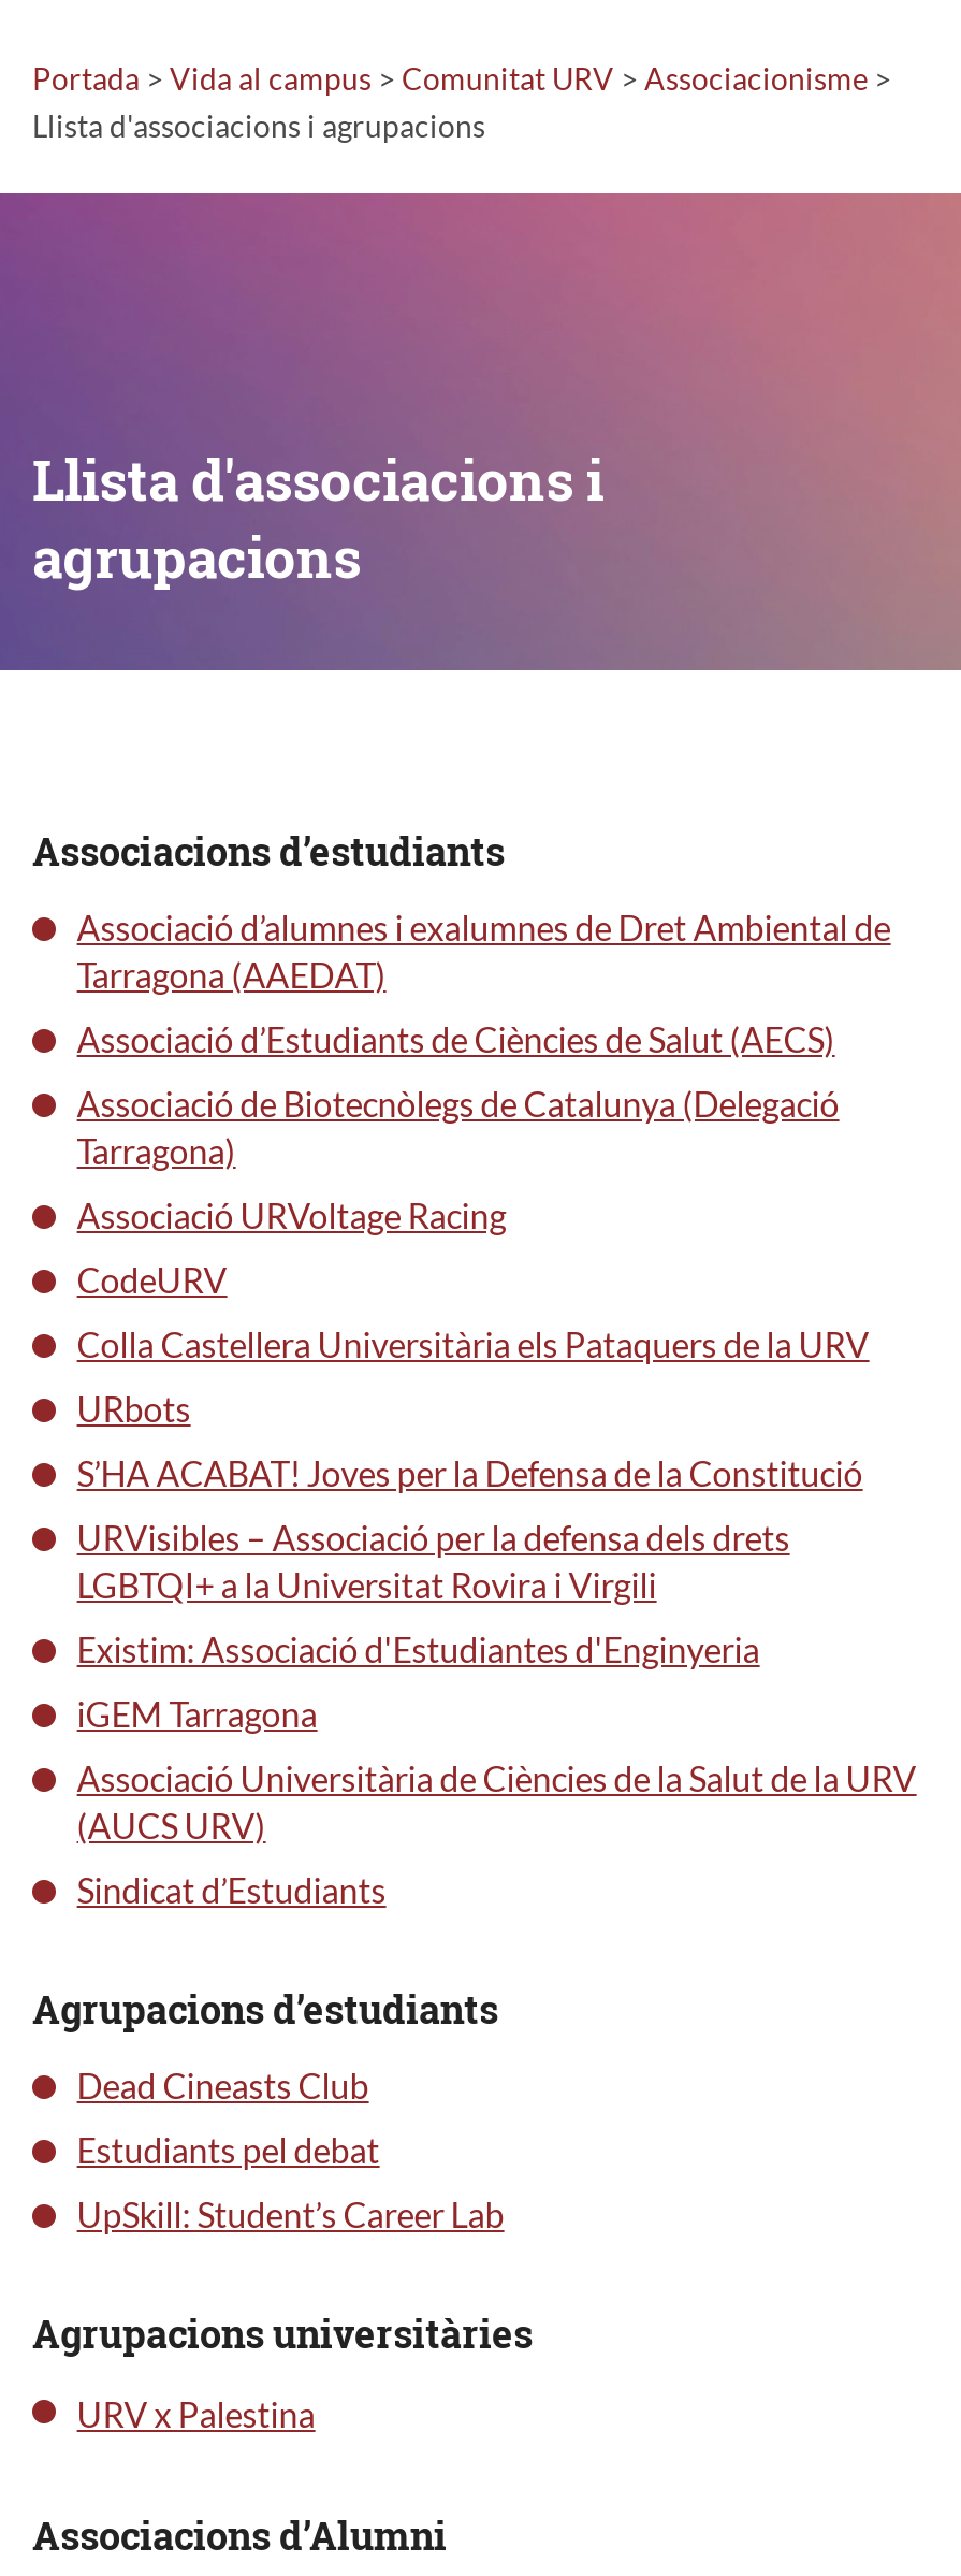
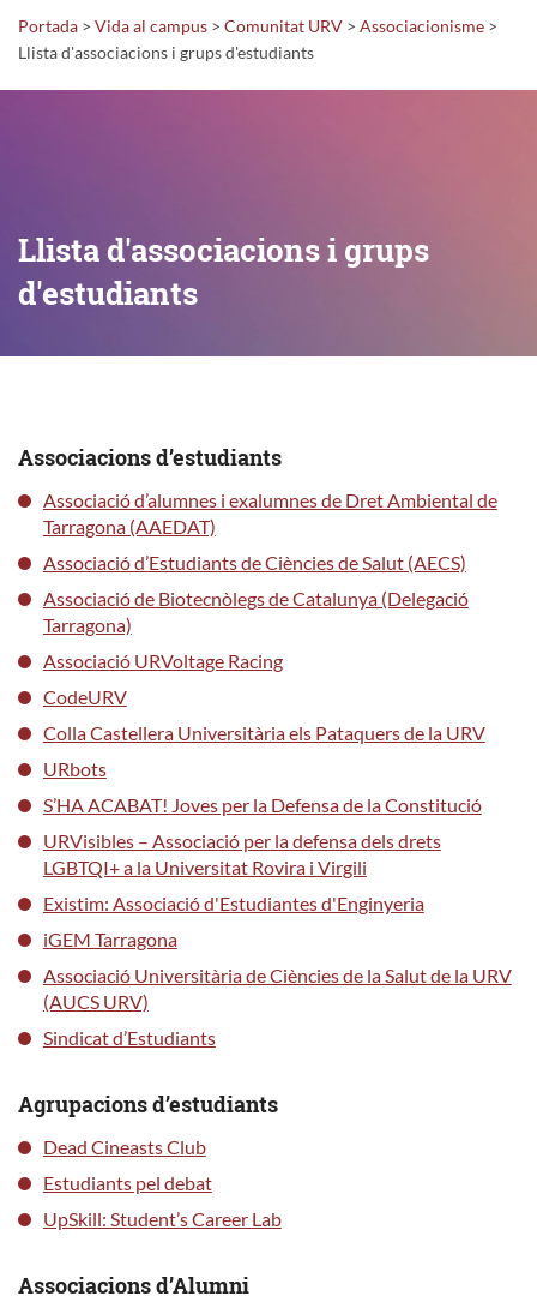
- Llista d'associacions i agrupacions
+ Llista d'associacions i grups d'estudiants

- Llista d'associacions i
- agrupacions
+ Llista d'associacions i grups
+ d'estudiants

- Agrupacions universitàries
- URV x Palestina
